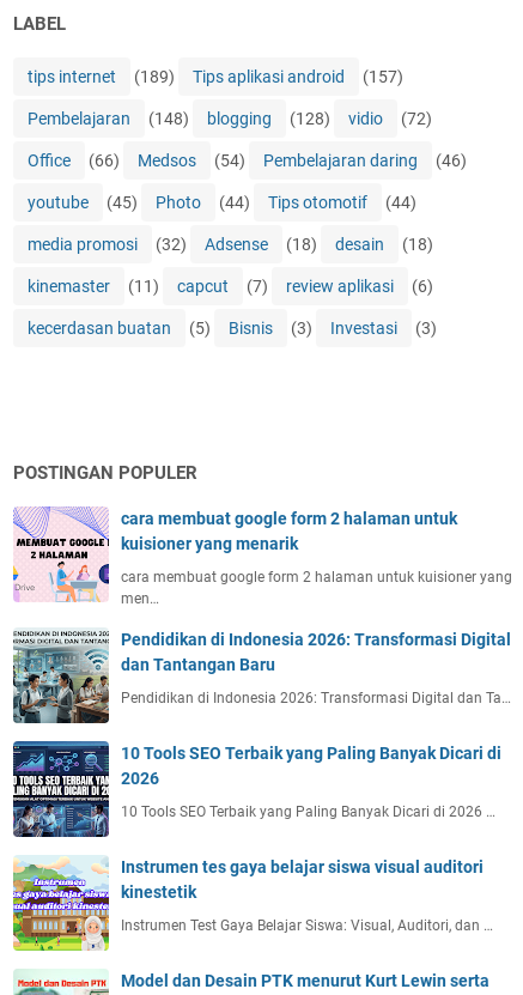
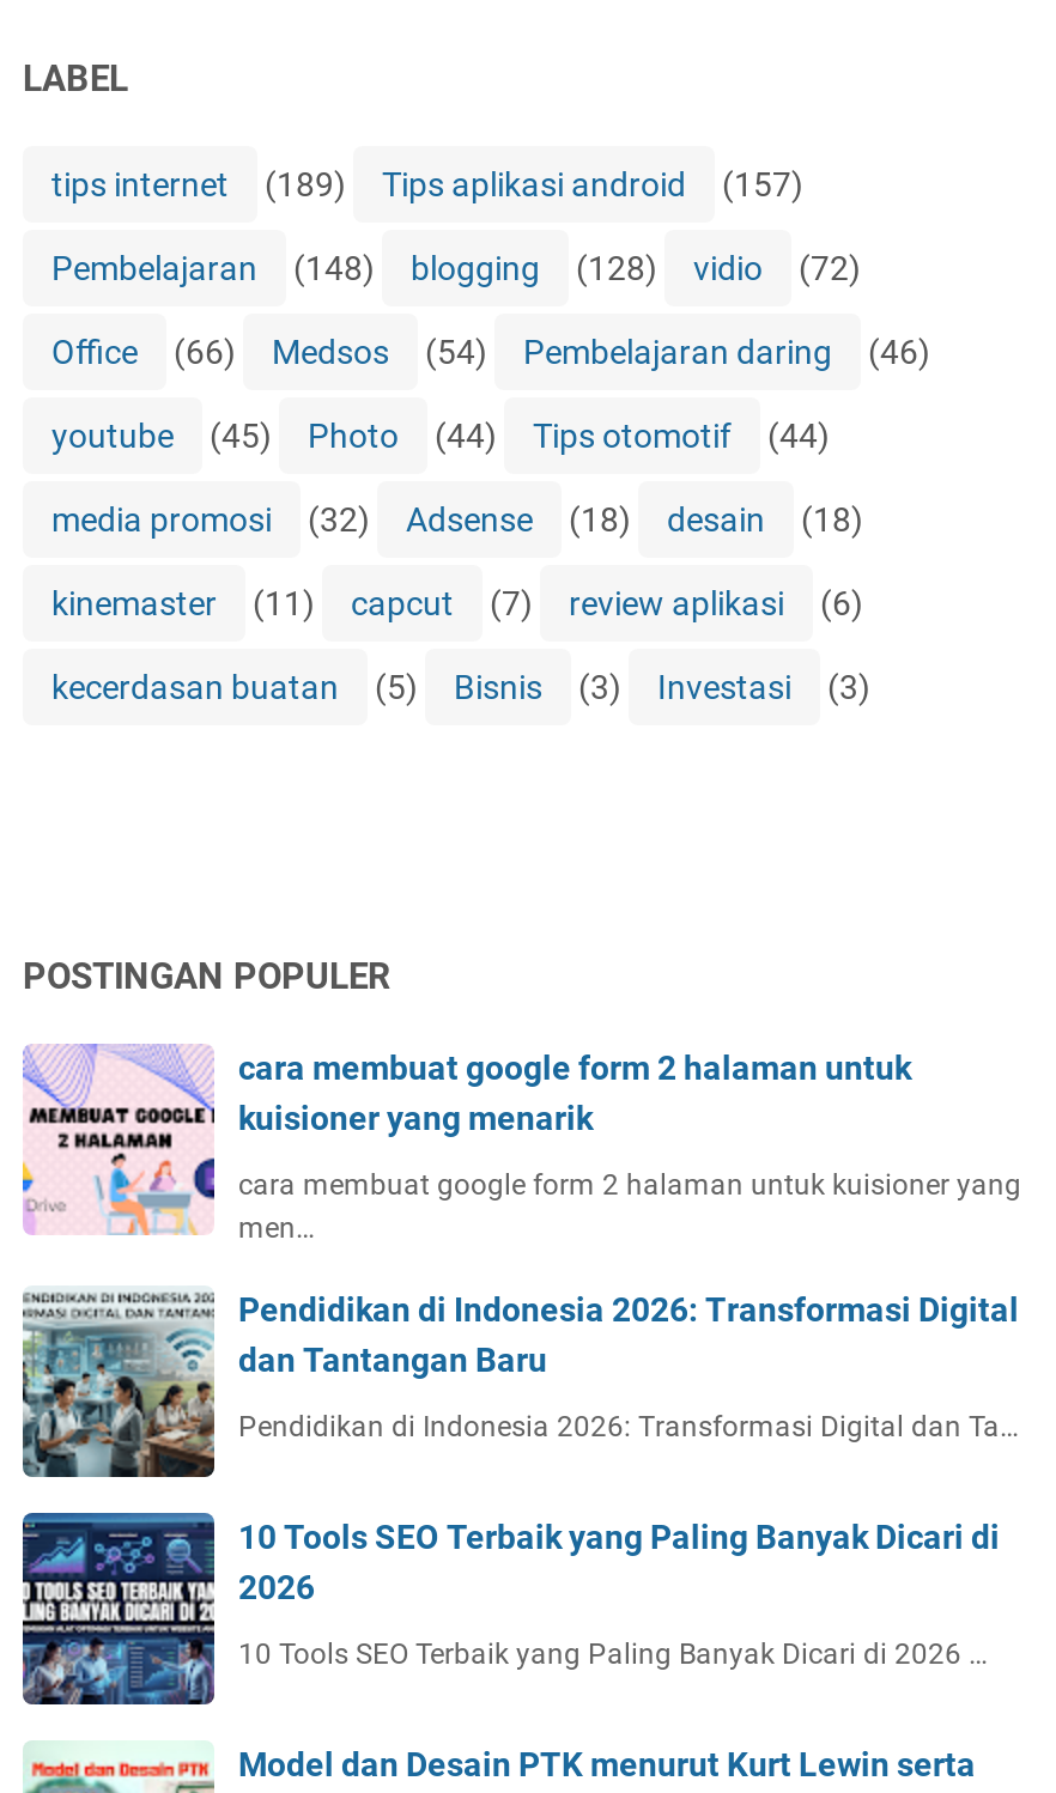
- [image]
- Instrumen tes gaya belajar siswa visual auditori
- kinestetik
- Instrumen Test Gaya Belajar Siswa: Visual, Auditori, dan …
